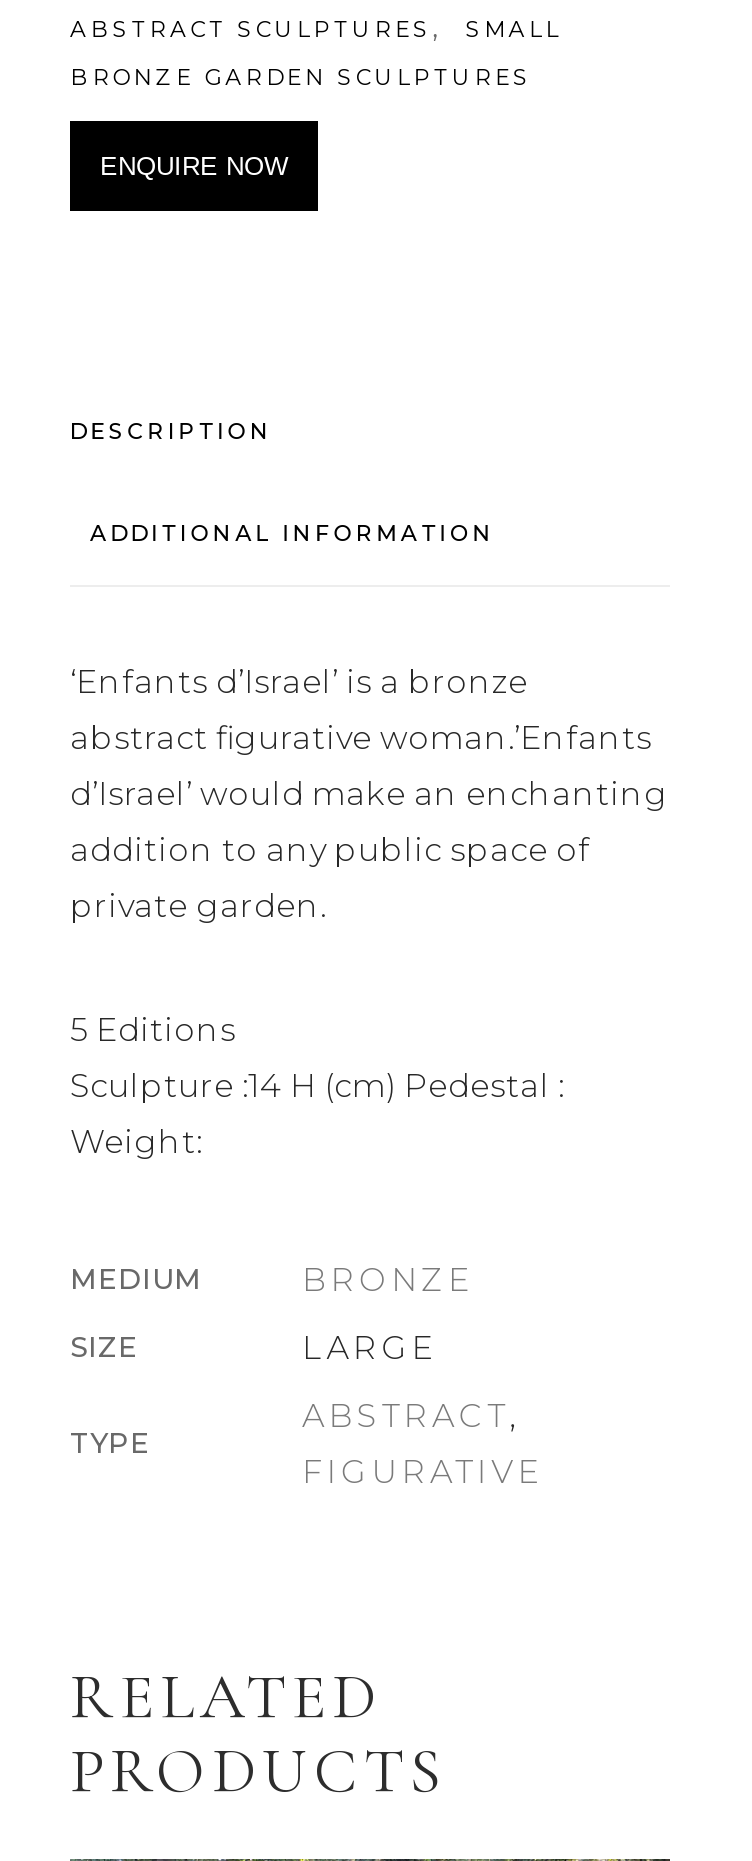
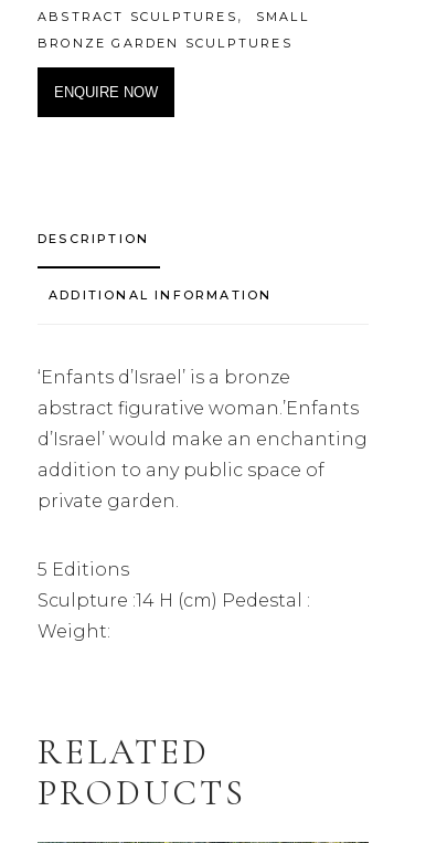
- MEDIUM
- BRONZE
- SIZE
- LARGE
- TYPE

- ABSTRACT,
- FIGURATIVE
